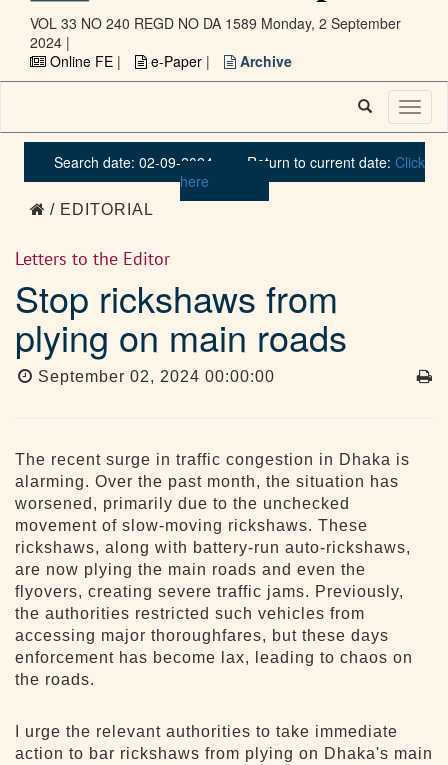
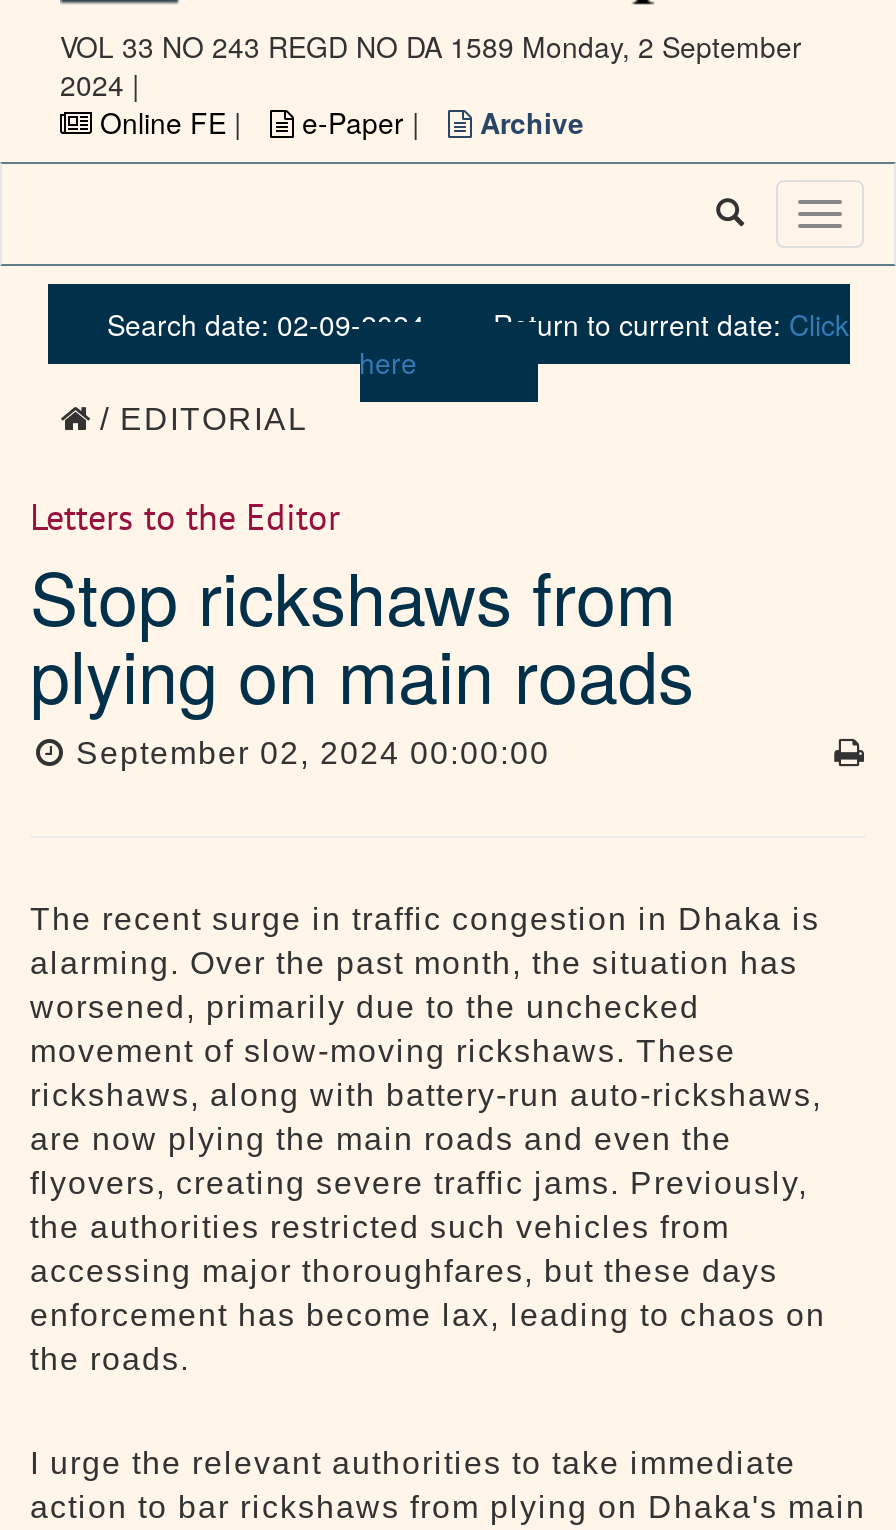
- VOL 33 NO 240 REGD NO DA 1589 Monday, 2 September
+ VOL 33 NO 243 REGD NO DA 1589 Monday, 2 September
